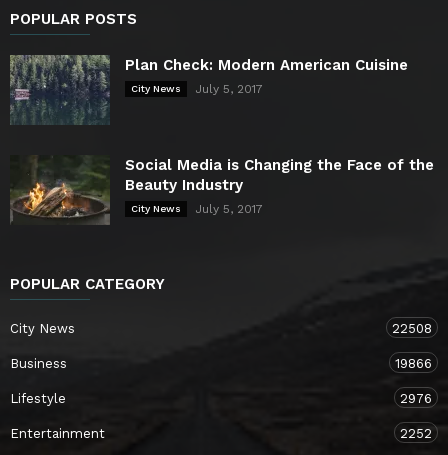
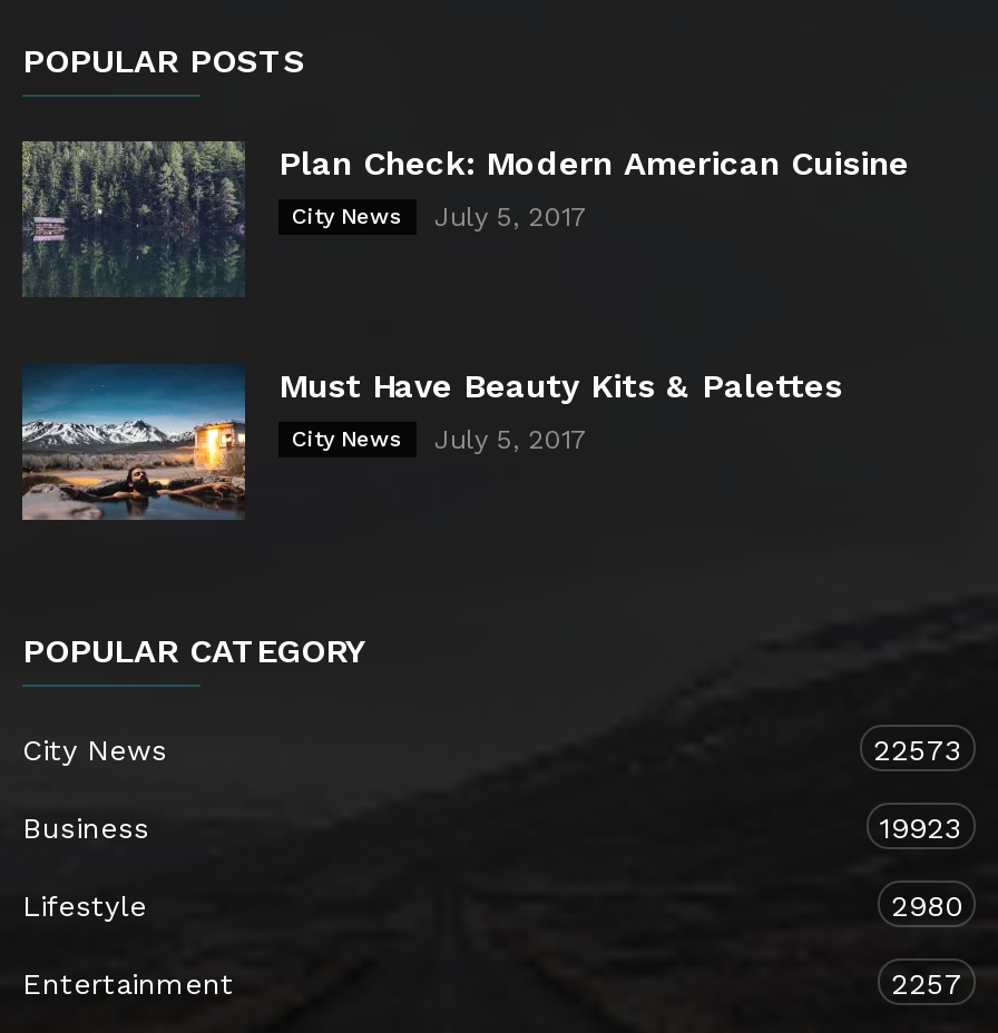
- [image]
- Social Media is Changing the Face of the
- Beauty Industry
+ [image]
+ Must Have Beauty Kits & Palettes

moved up: City News | July 5, 2017

- 22508
+ 22573

- 19866
+ 19923

- 2976
+ 2980

- 2252
+ 2257
